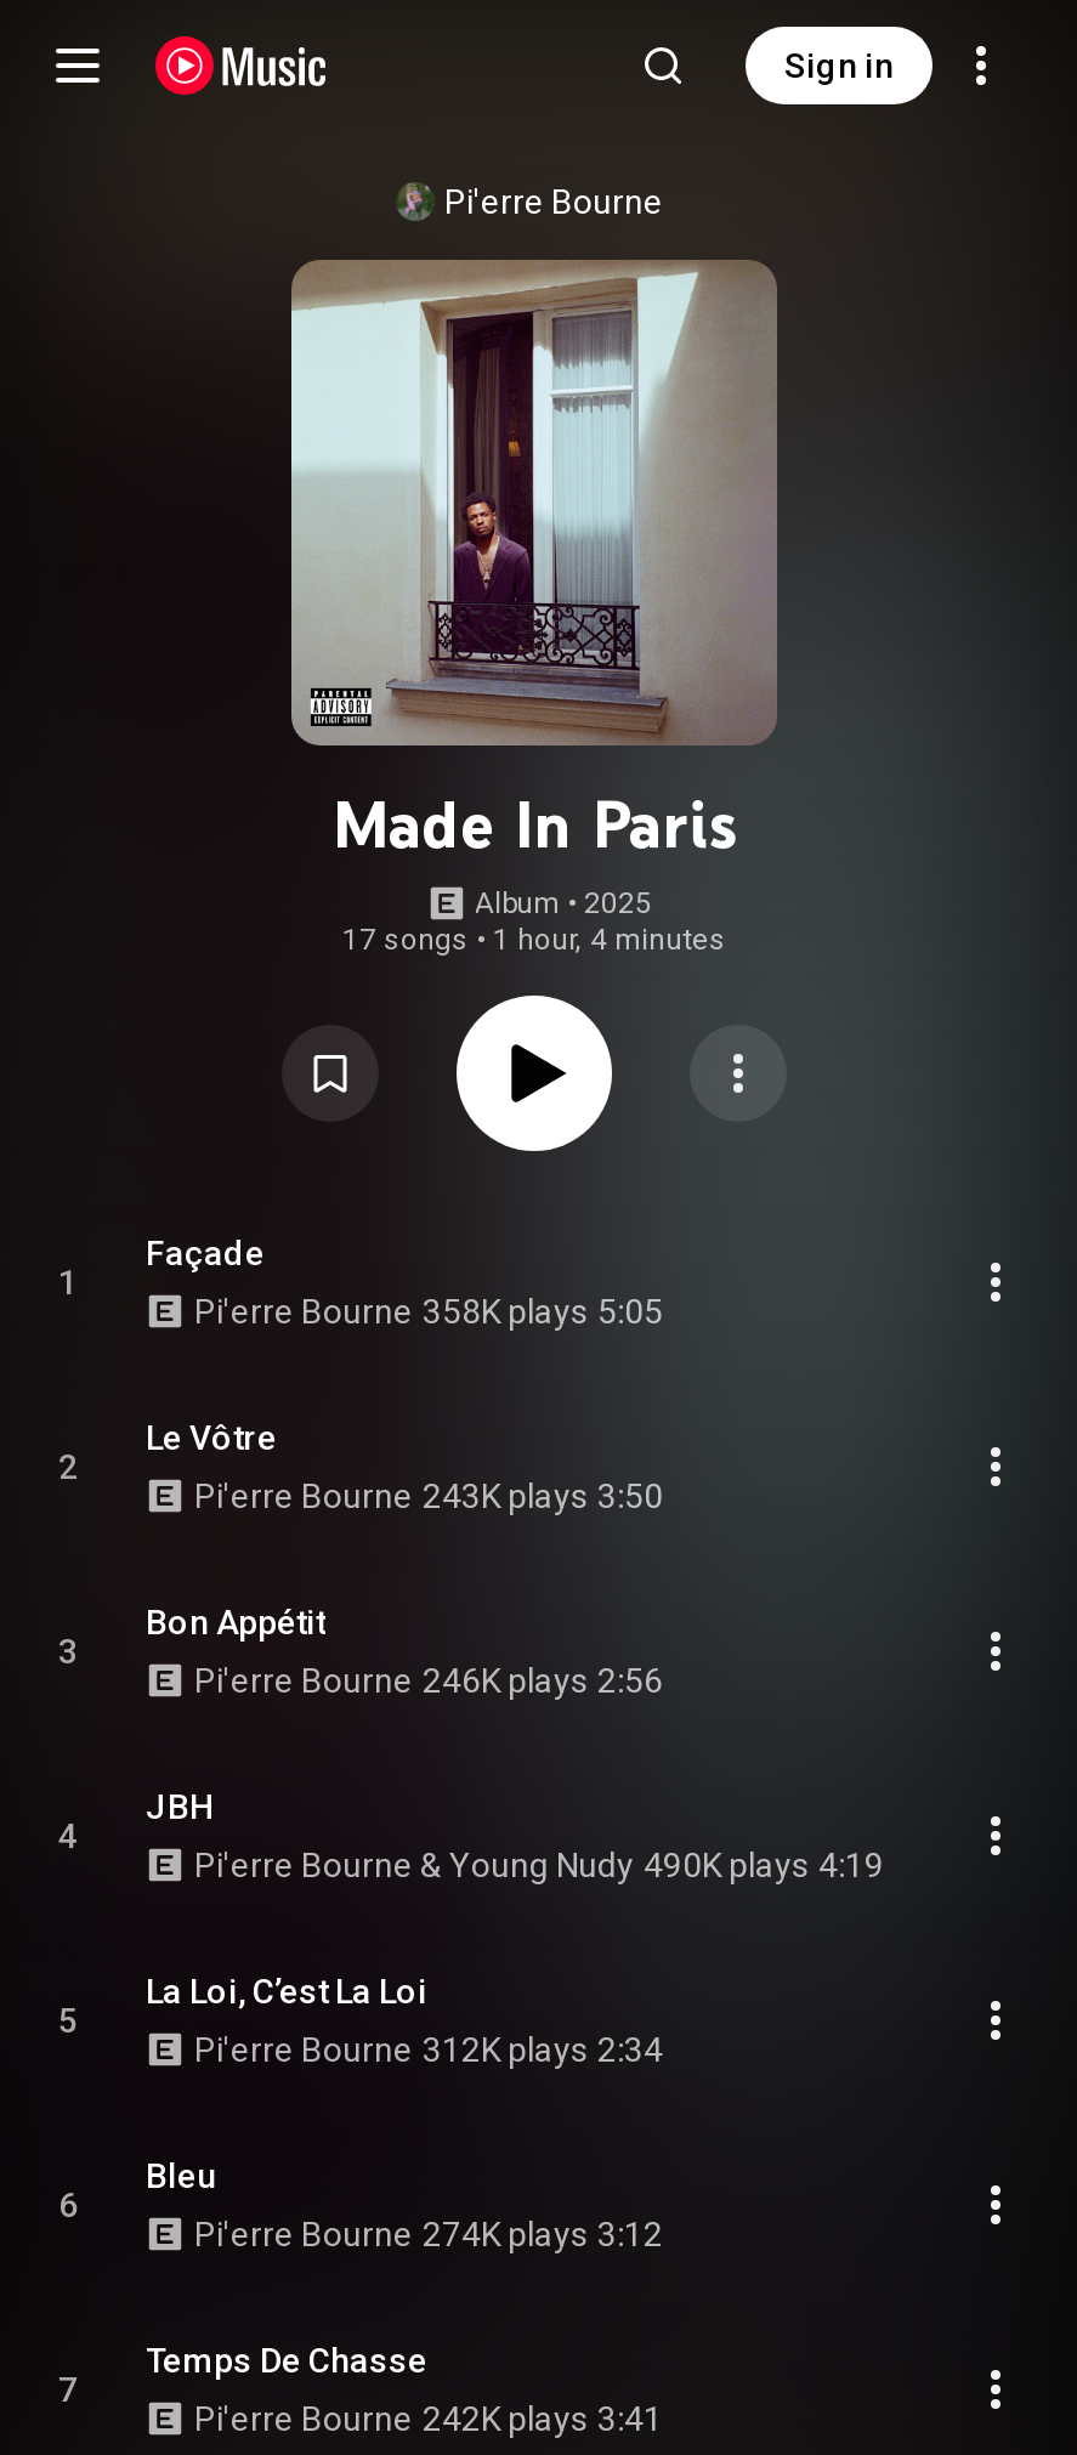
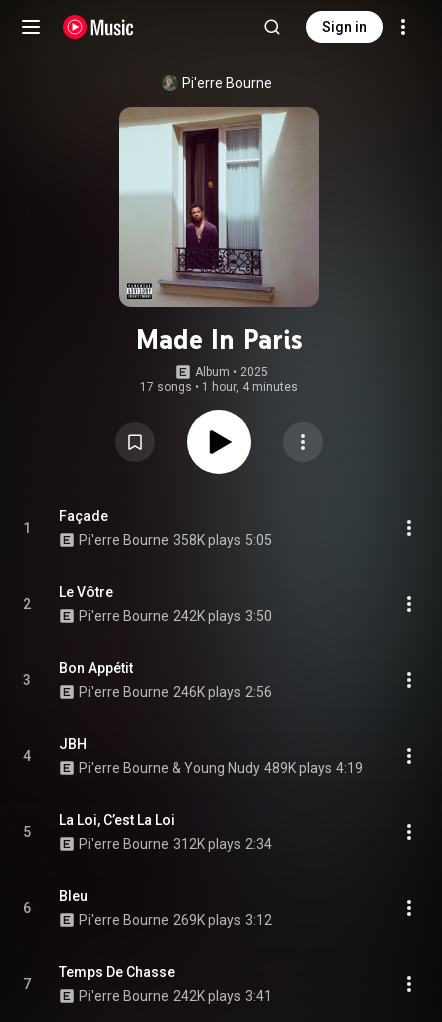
- Pi'erre Bourne 243K plays 3:50
+ Pi'erre Bourne 242K plays 3:50

- Pi'erre Bourne & Young Nudy 490K plays 4:19
+ Pi'erre Bourne & Young Nudy 489K plays 4:19

- Pi'erre Bourne 274K plays 3:12
+ Pi'erre Bourne 269K plays 3:12
